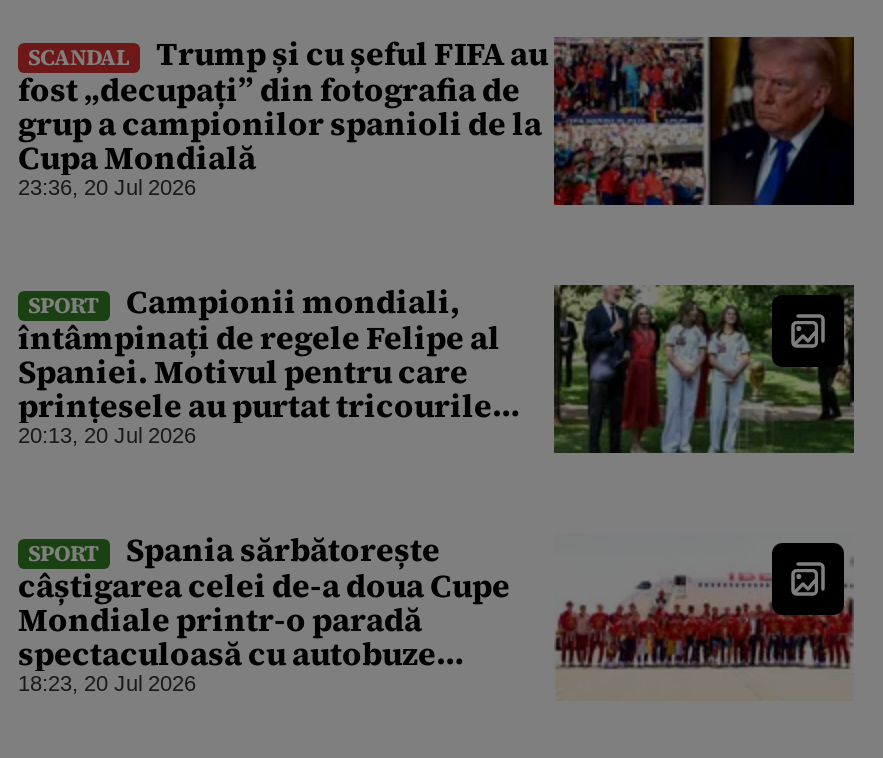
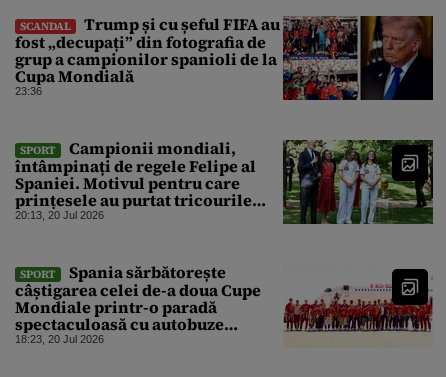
- 23:36, 20 Jul 2026
+ 23:36
